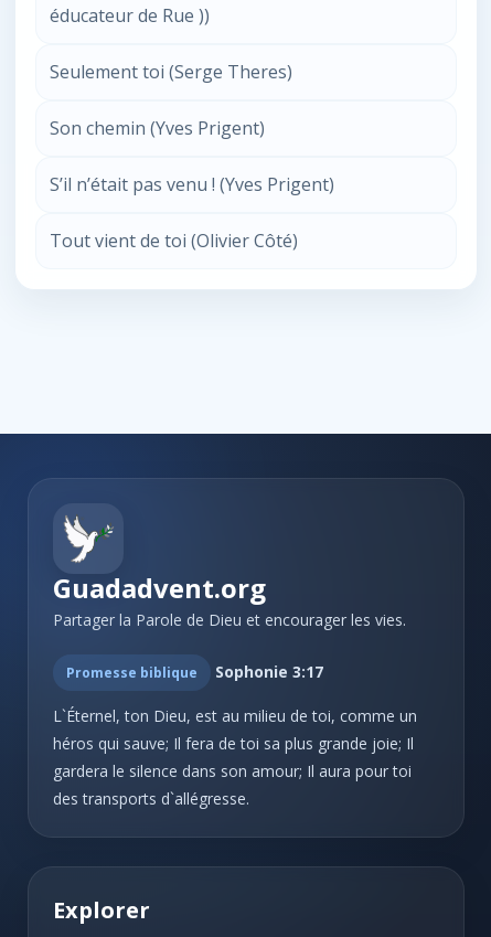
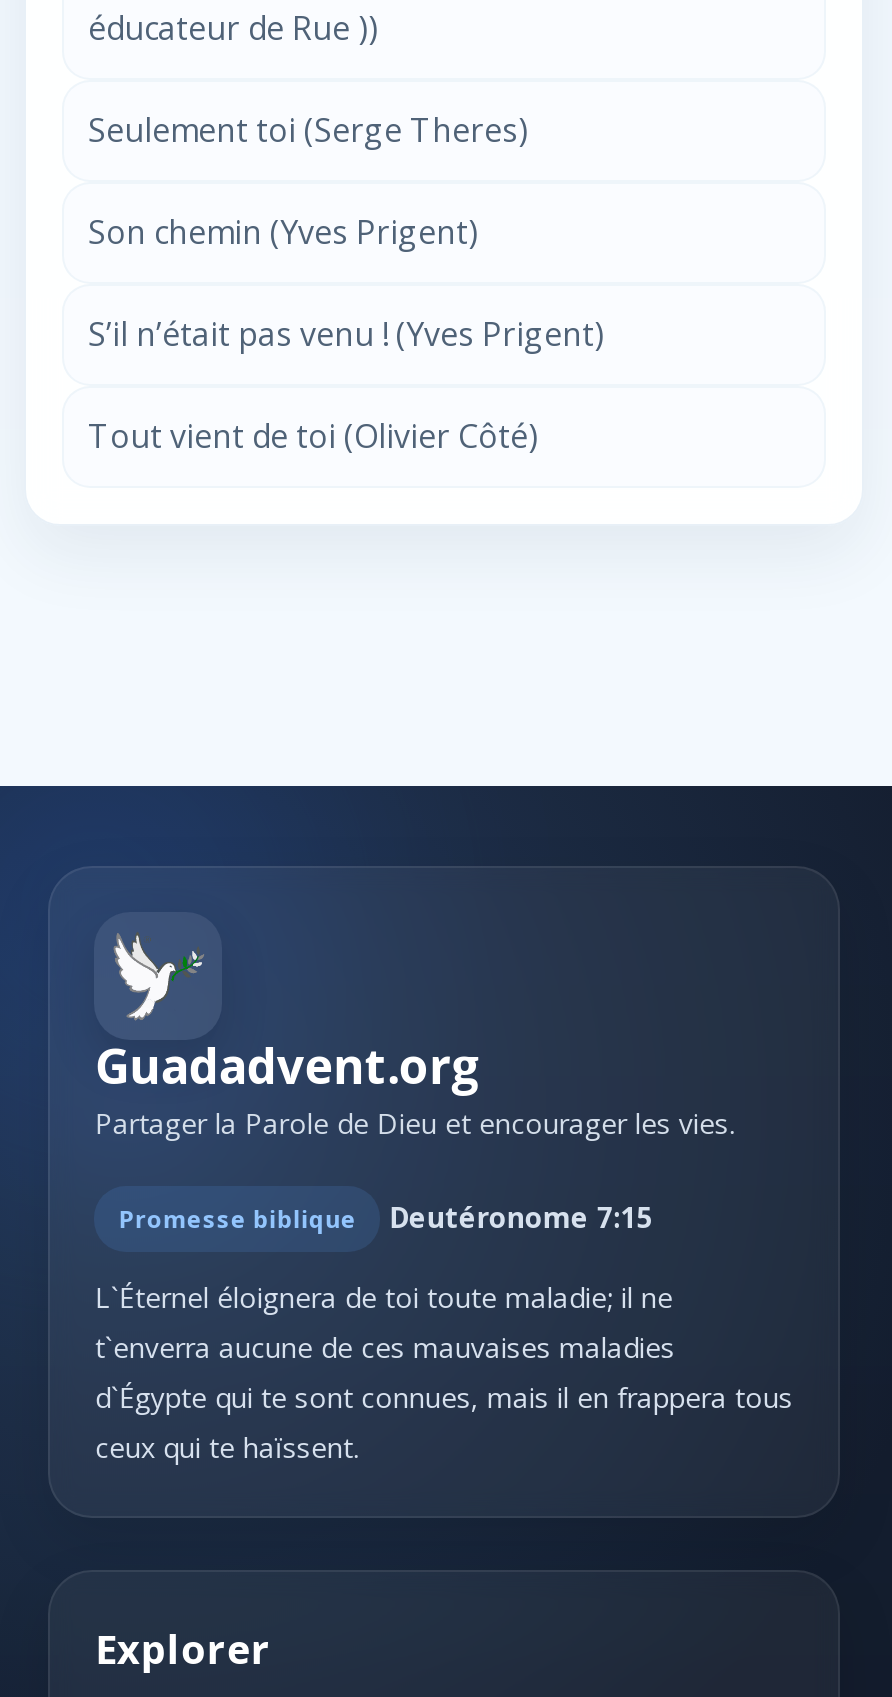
- Promesse biblique Sophonie 3:17
+ Promesse biblique Deutéronome 7:15

- L`Éternel, ton Dieu, est au milieu de toi, comme un
- héros qui sauve; Il fera de toi sa plus grande joie; Il
- gardera le silence dans son amour; Il aura pour toi
- des transports d`allégresse.
+ L`Éternel éloignera de toi toute maladie; il ne
+ t`enverra aucune de ces mauvaises maladies
+ d`Égypte qui te sont connues, mais il en frappera tous
+ ceux qui te haïssent.
